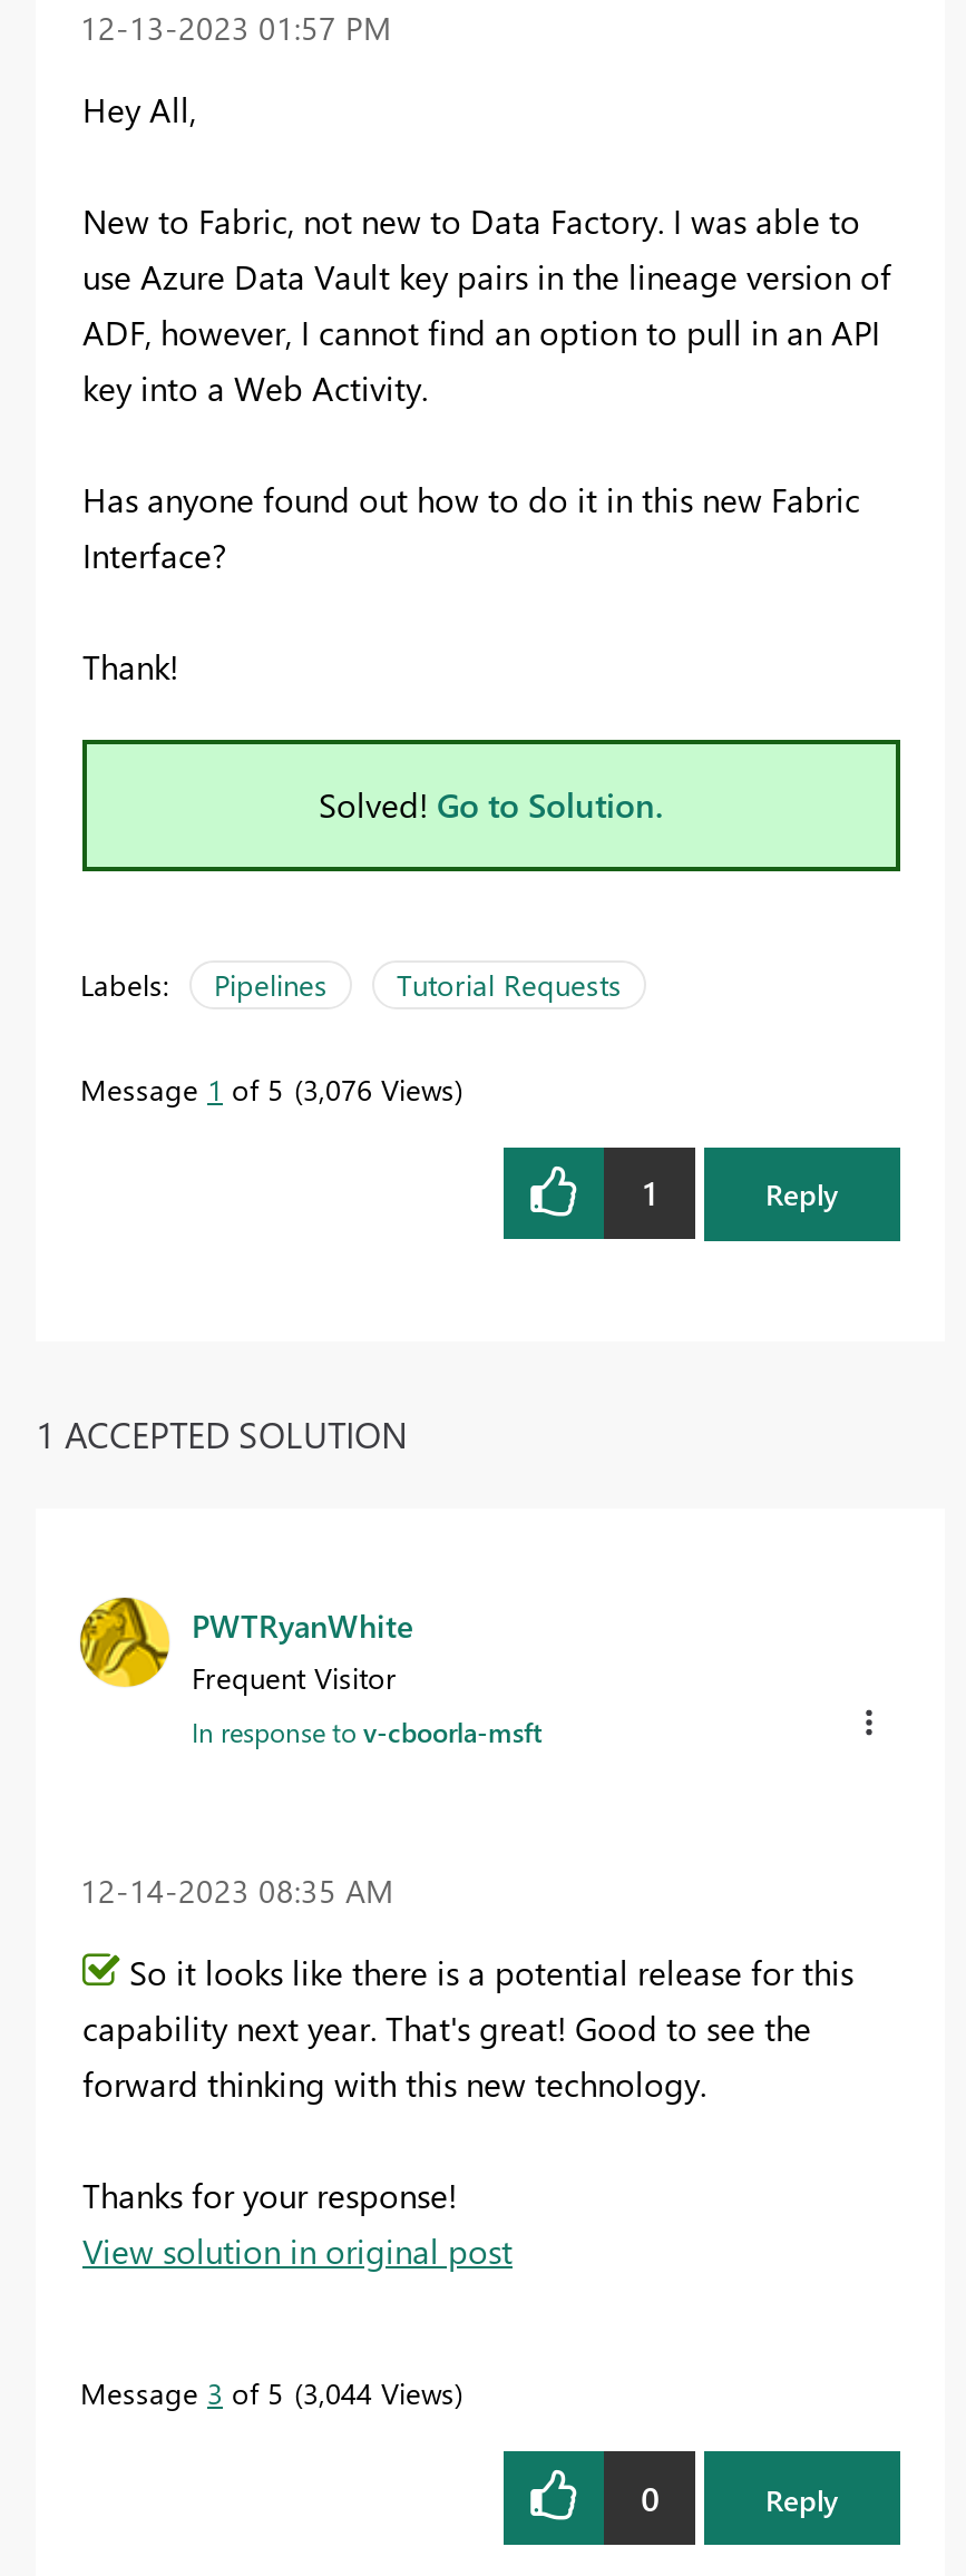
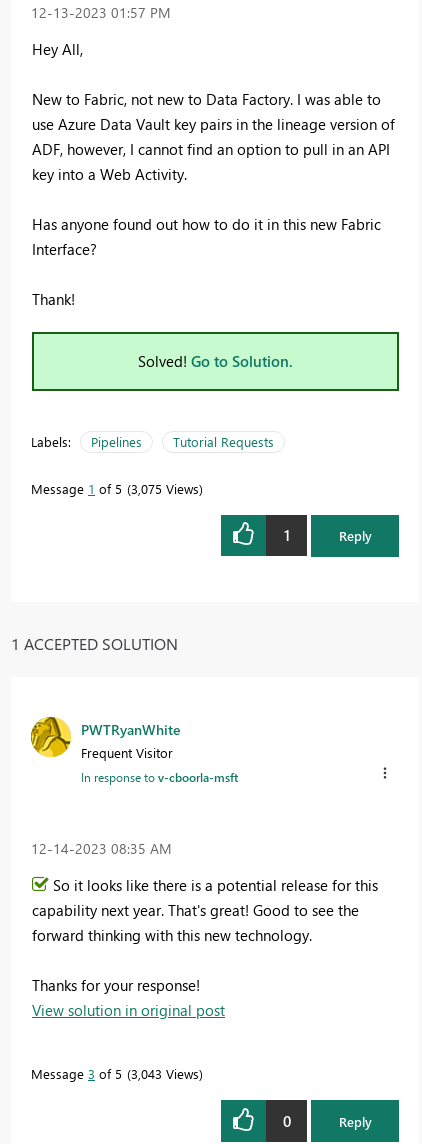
- Message 1 of 5 3,076 Views
+ Message 1 of 5 3,075 Views

- Message 3 of 5 3,044 Views
+ Message 3 of 5 3,043 Views
